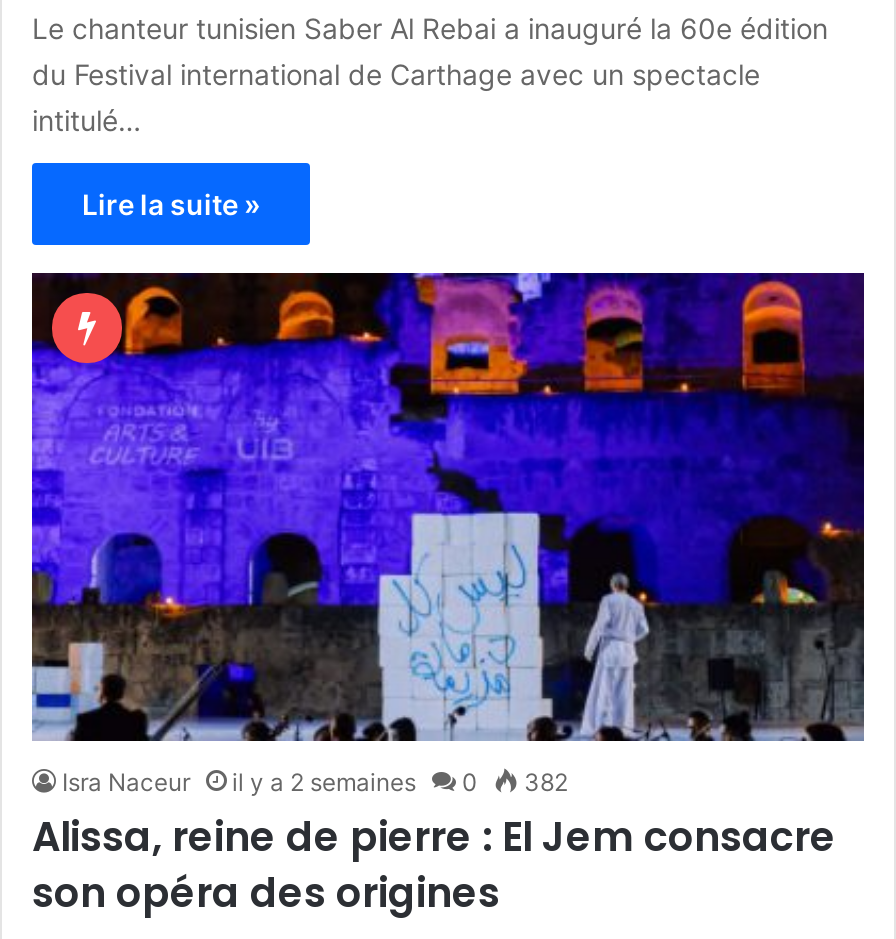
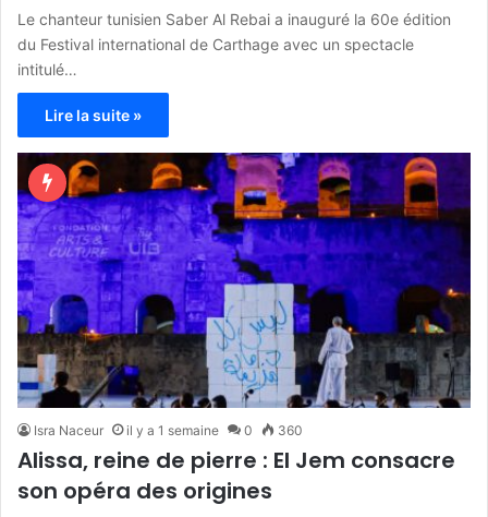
- il y a 2 semaines
+ il y a 1 semaine

- 382
+ 360
